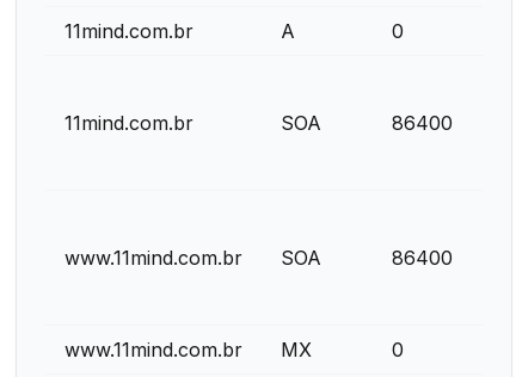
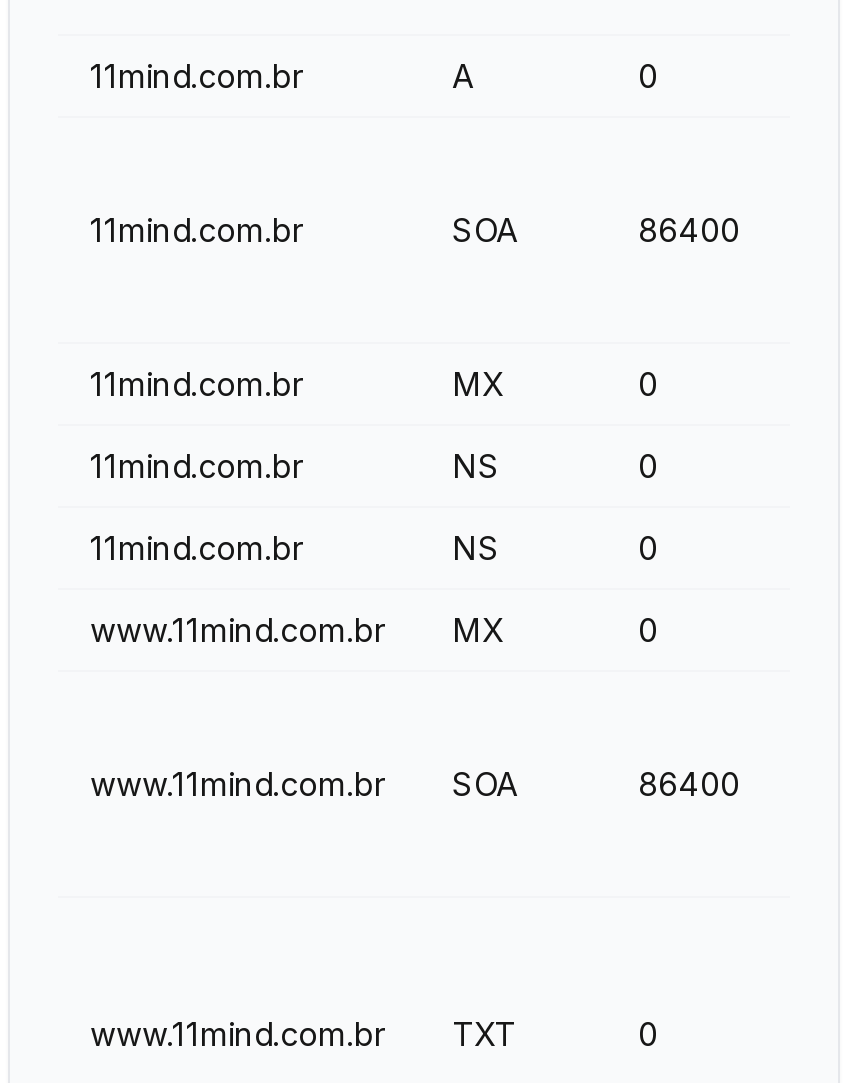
+ 11mind.com.br
+ MX
+ 0
+ 11mind.com.br
+ NS
+ 0
+ 11mind.com.br
+ NS
+ 0
+ www.11mind.com.br
+ MX
+ 0

- MX
+ TXT
